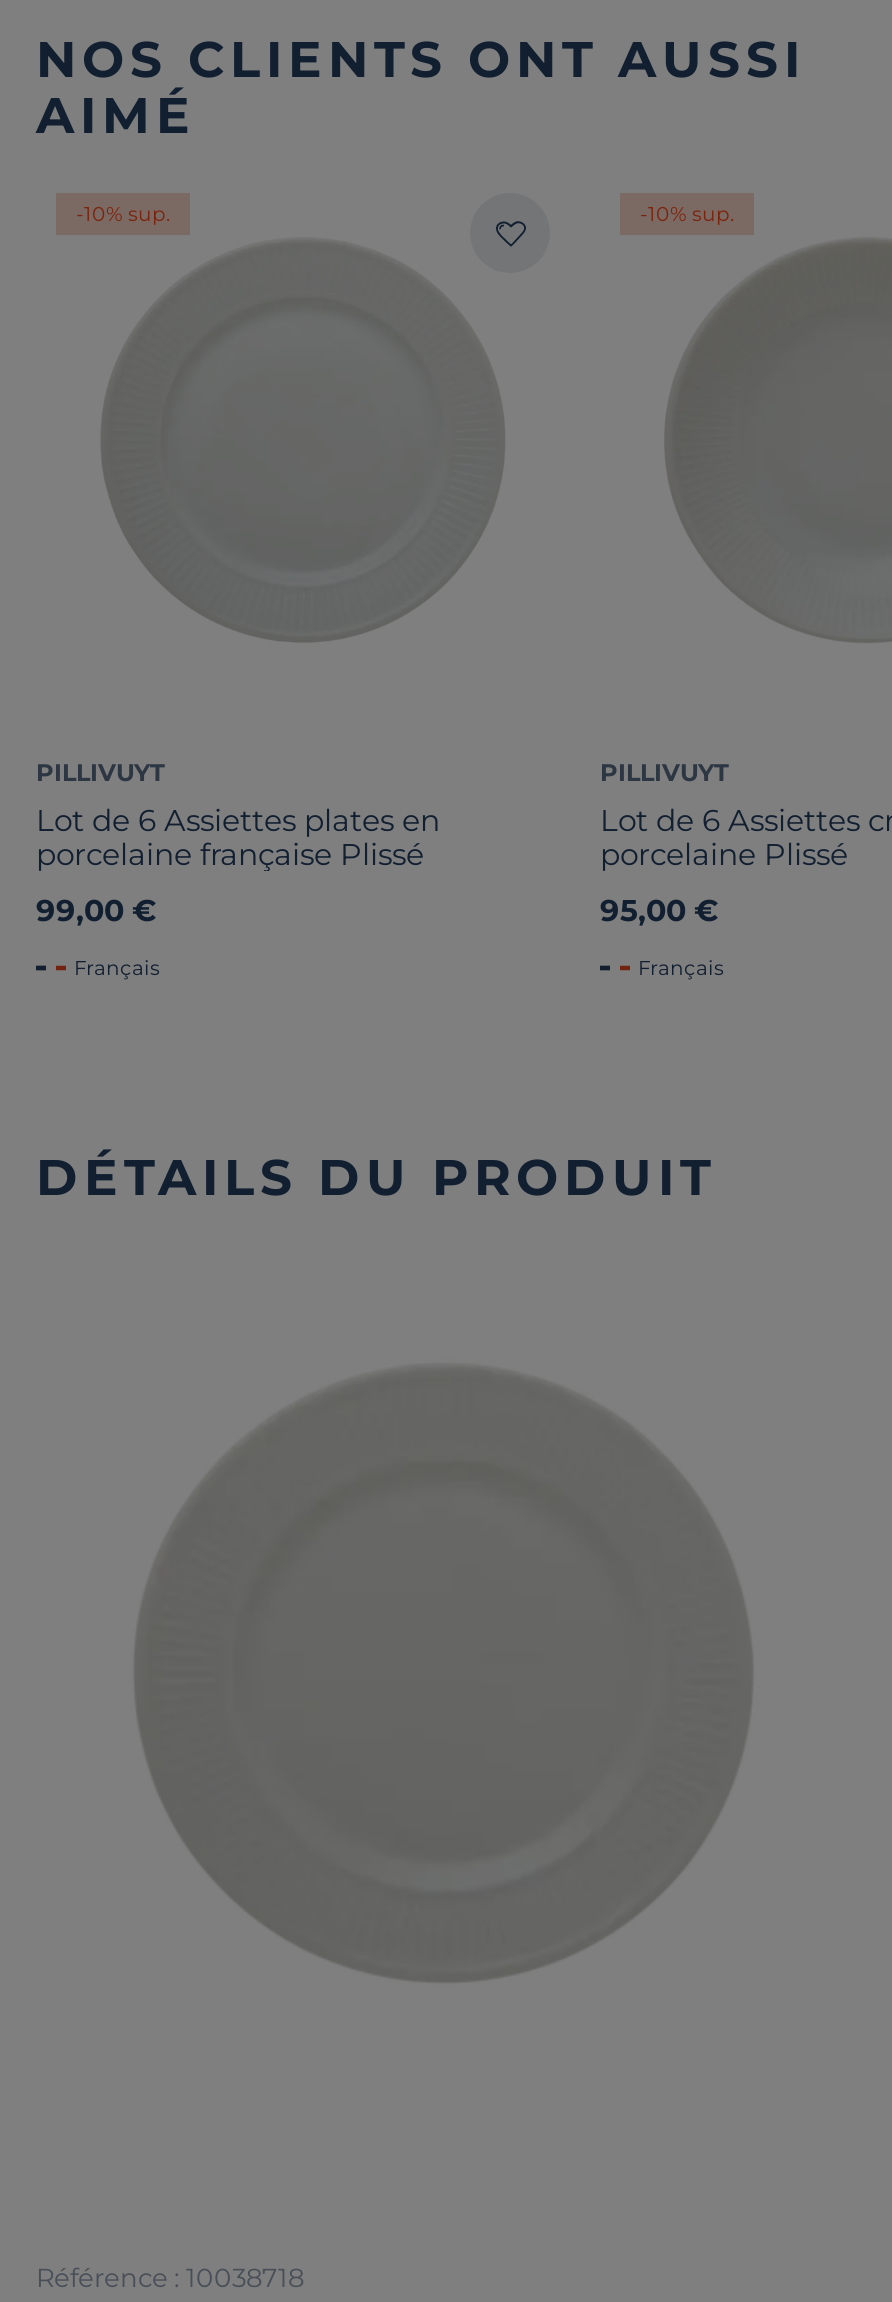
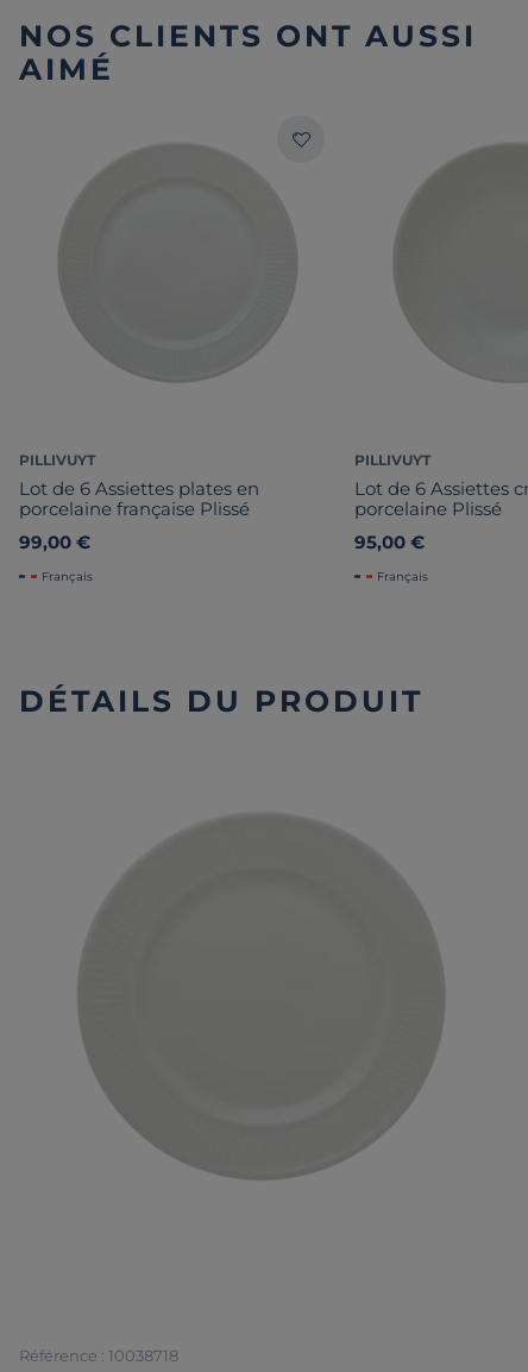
- -10% sup.

- -10% sup.
